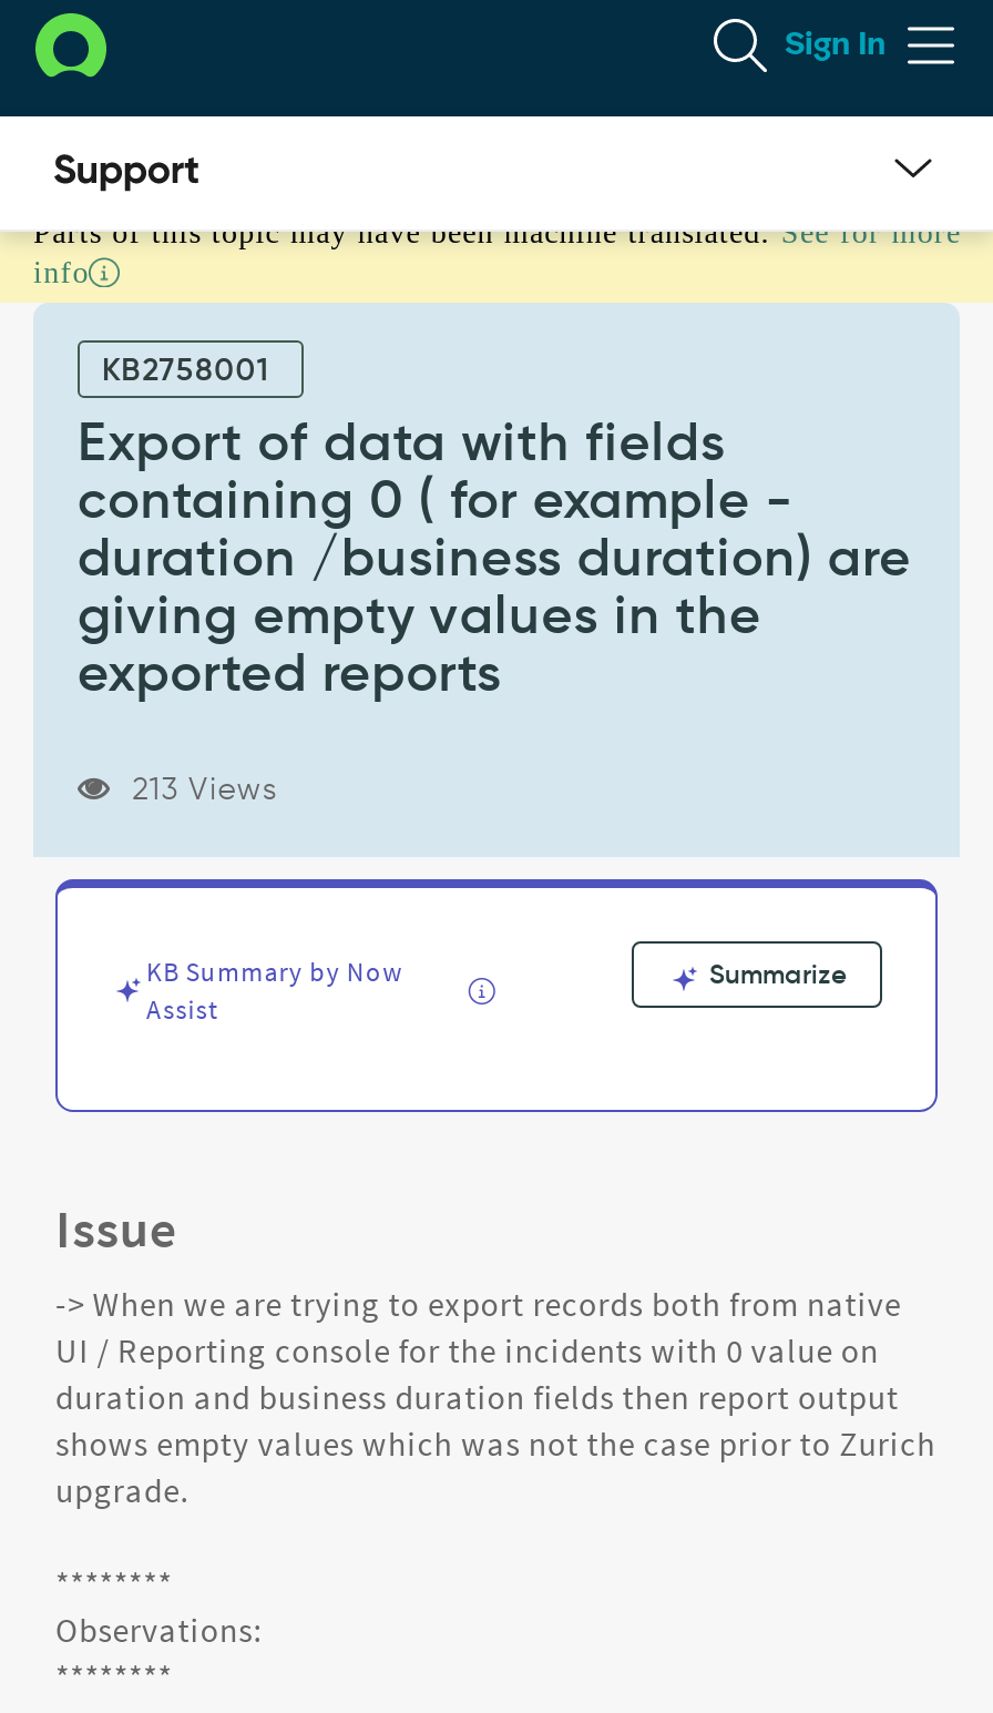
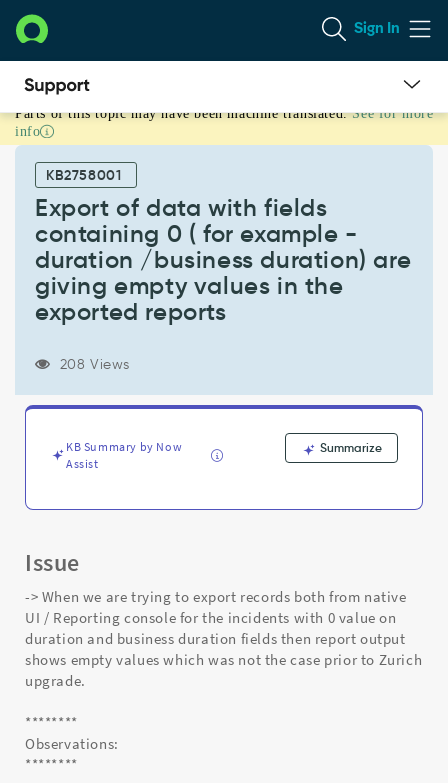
- 213 Views
+ 208 Views
